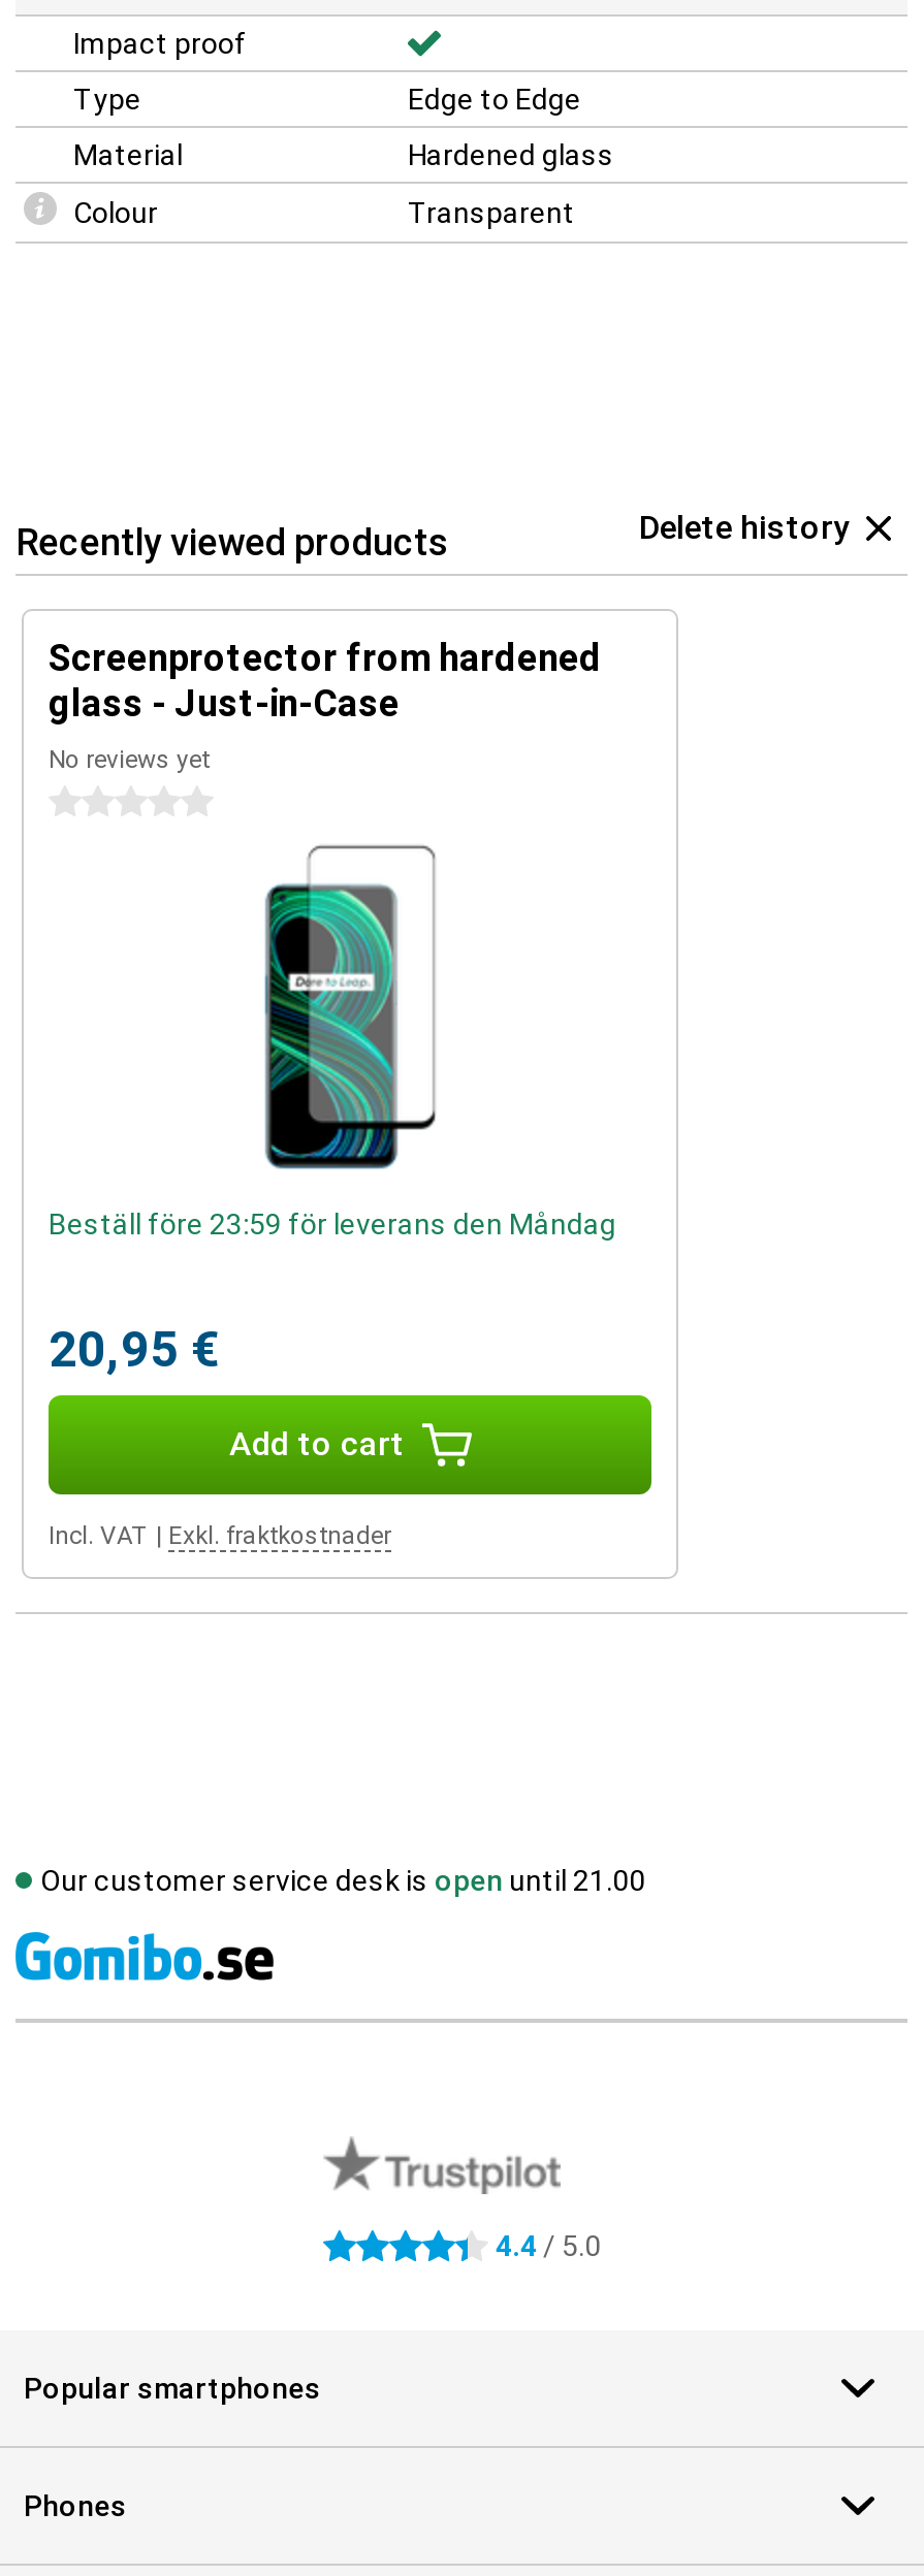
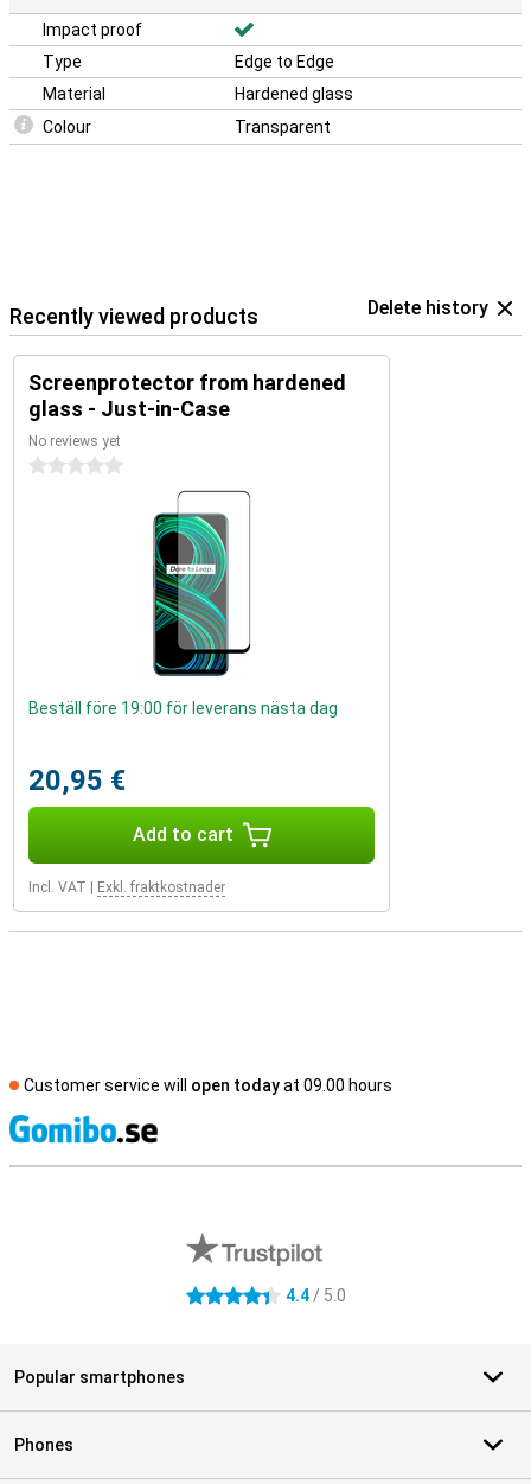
- Beställ före 23:59 för leverans den Måndag
+ Beställ före 19:00 för leverans nästa dag

- Our customer service desk is open until 21.00
+ Customer service will open today at 09.00 hours
